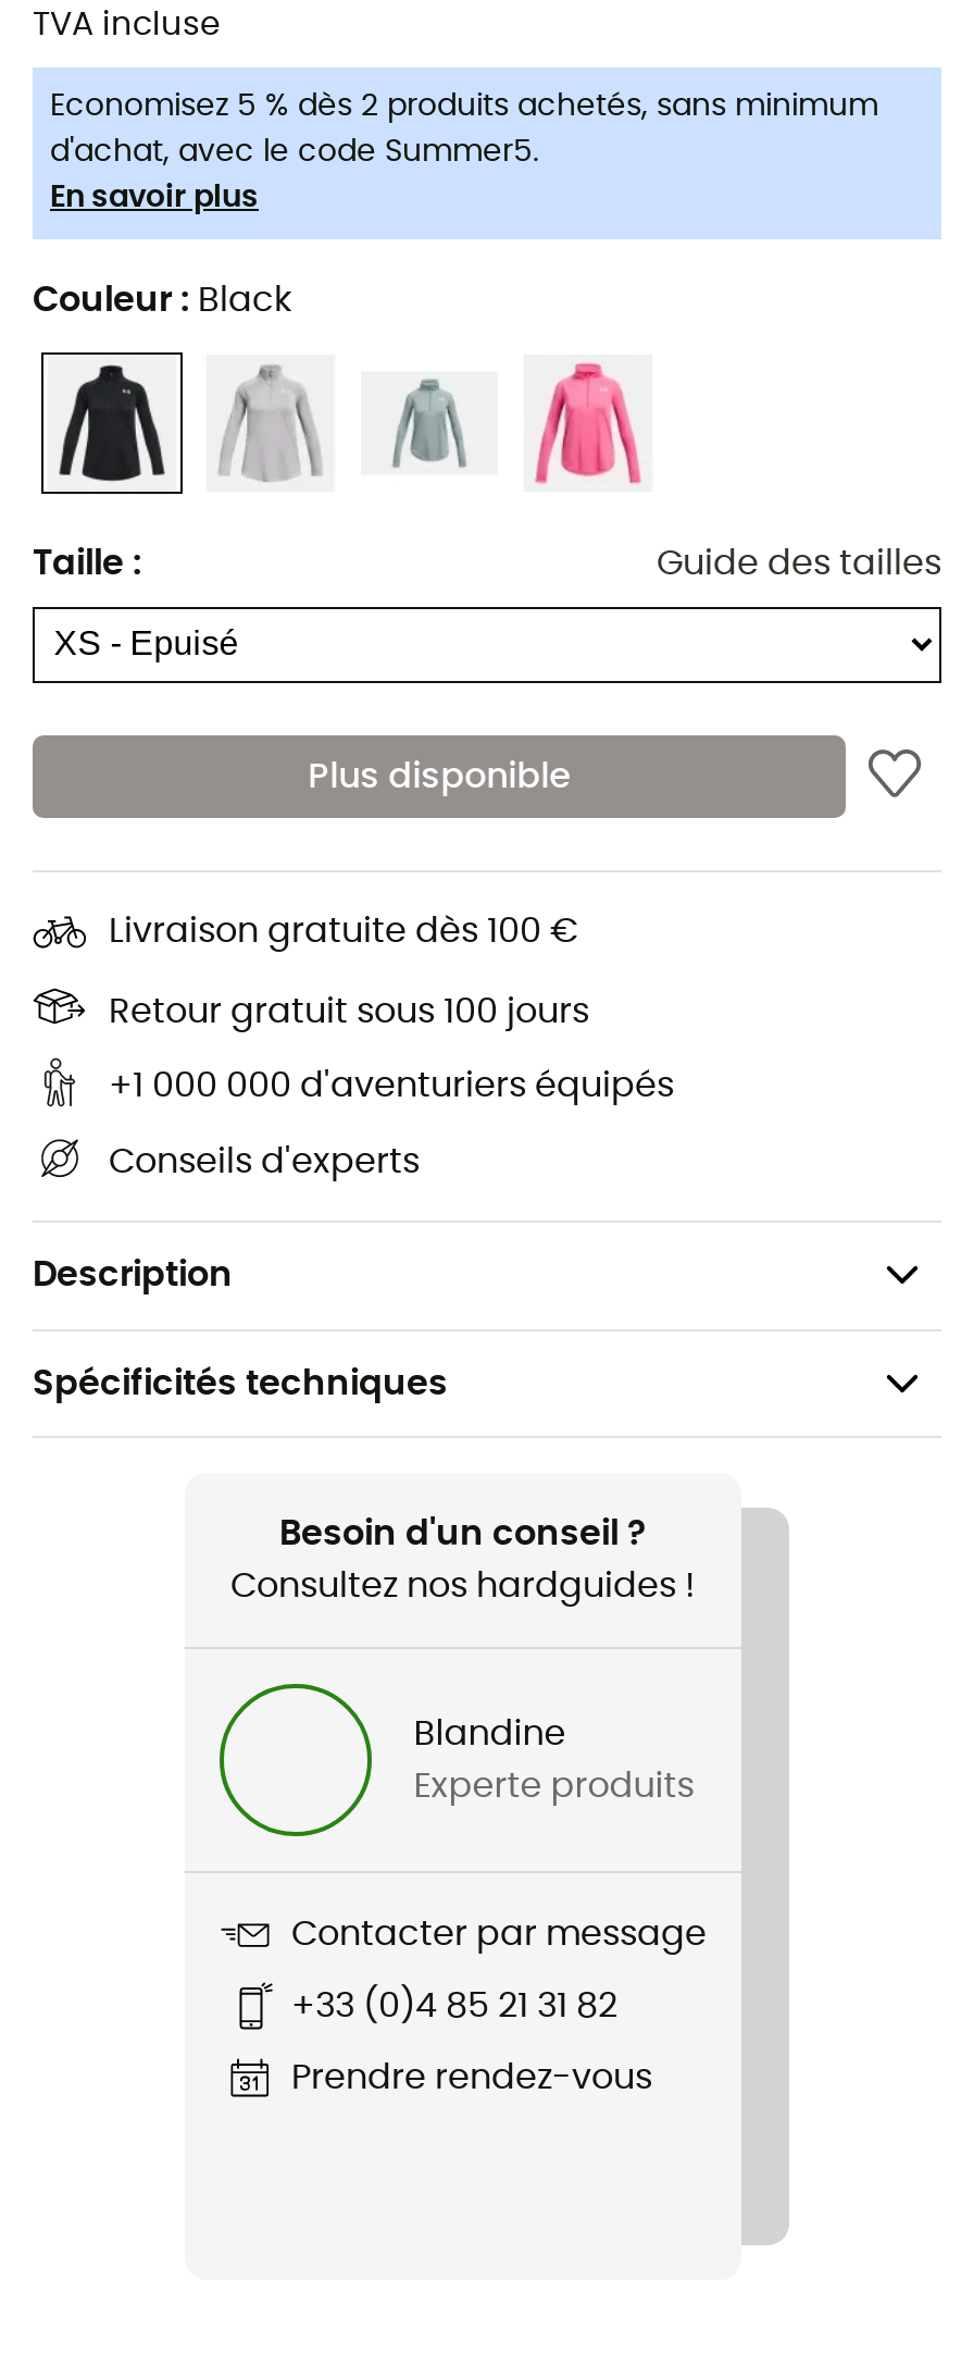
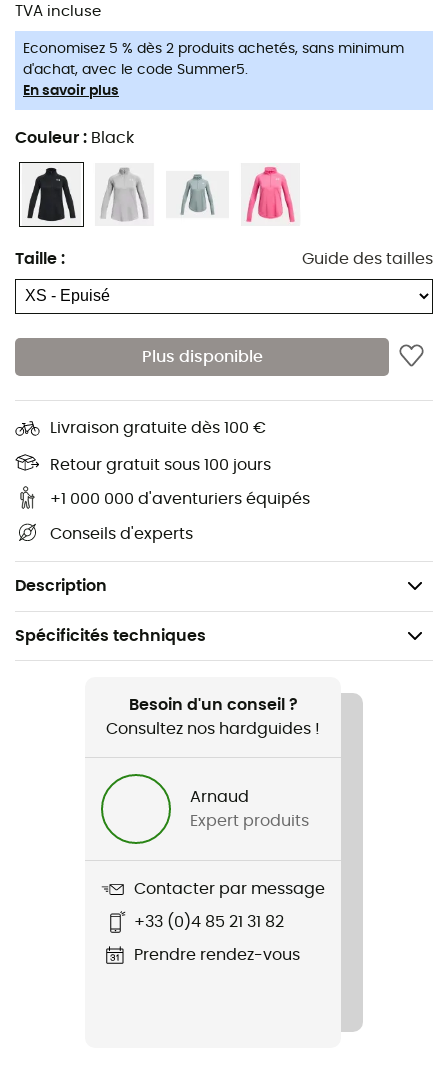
- Blandine
+ Arnaud

- Experte produits
+ Expert produits
